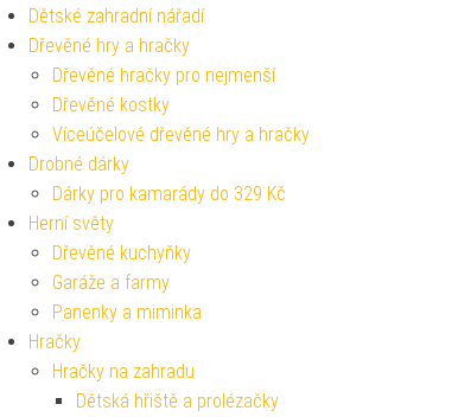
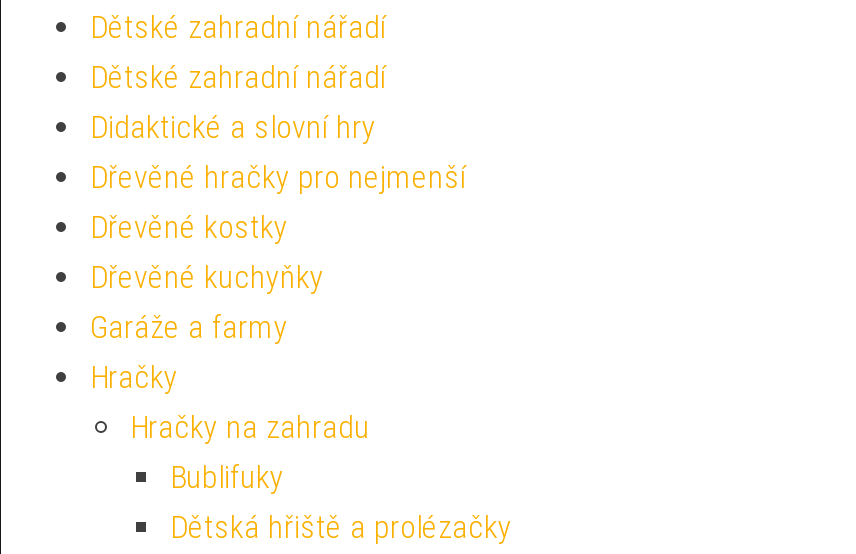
- Dřevěné hry a hračky
+ Dětské zahradní nářadí
+ Didaktické a slovní hry

moved down: Dřevěné hračky pro nejmenší | Dřevěné kostky

- Víceúčelové dřevěné hry a hračky
- Drobné dárky
- Dárky pro kamarády do 329 Kč
- Herní světy

- Panenky a miminka

moved up: Hračky | Hračky na zahradu

+ Bublifuky
